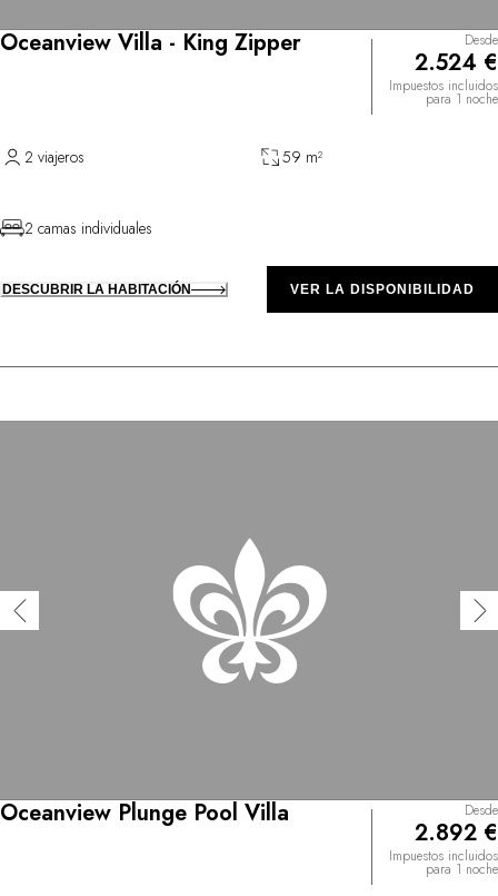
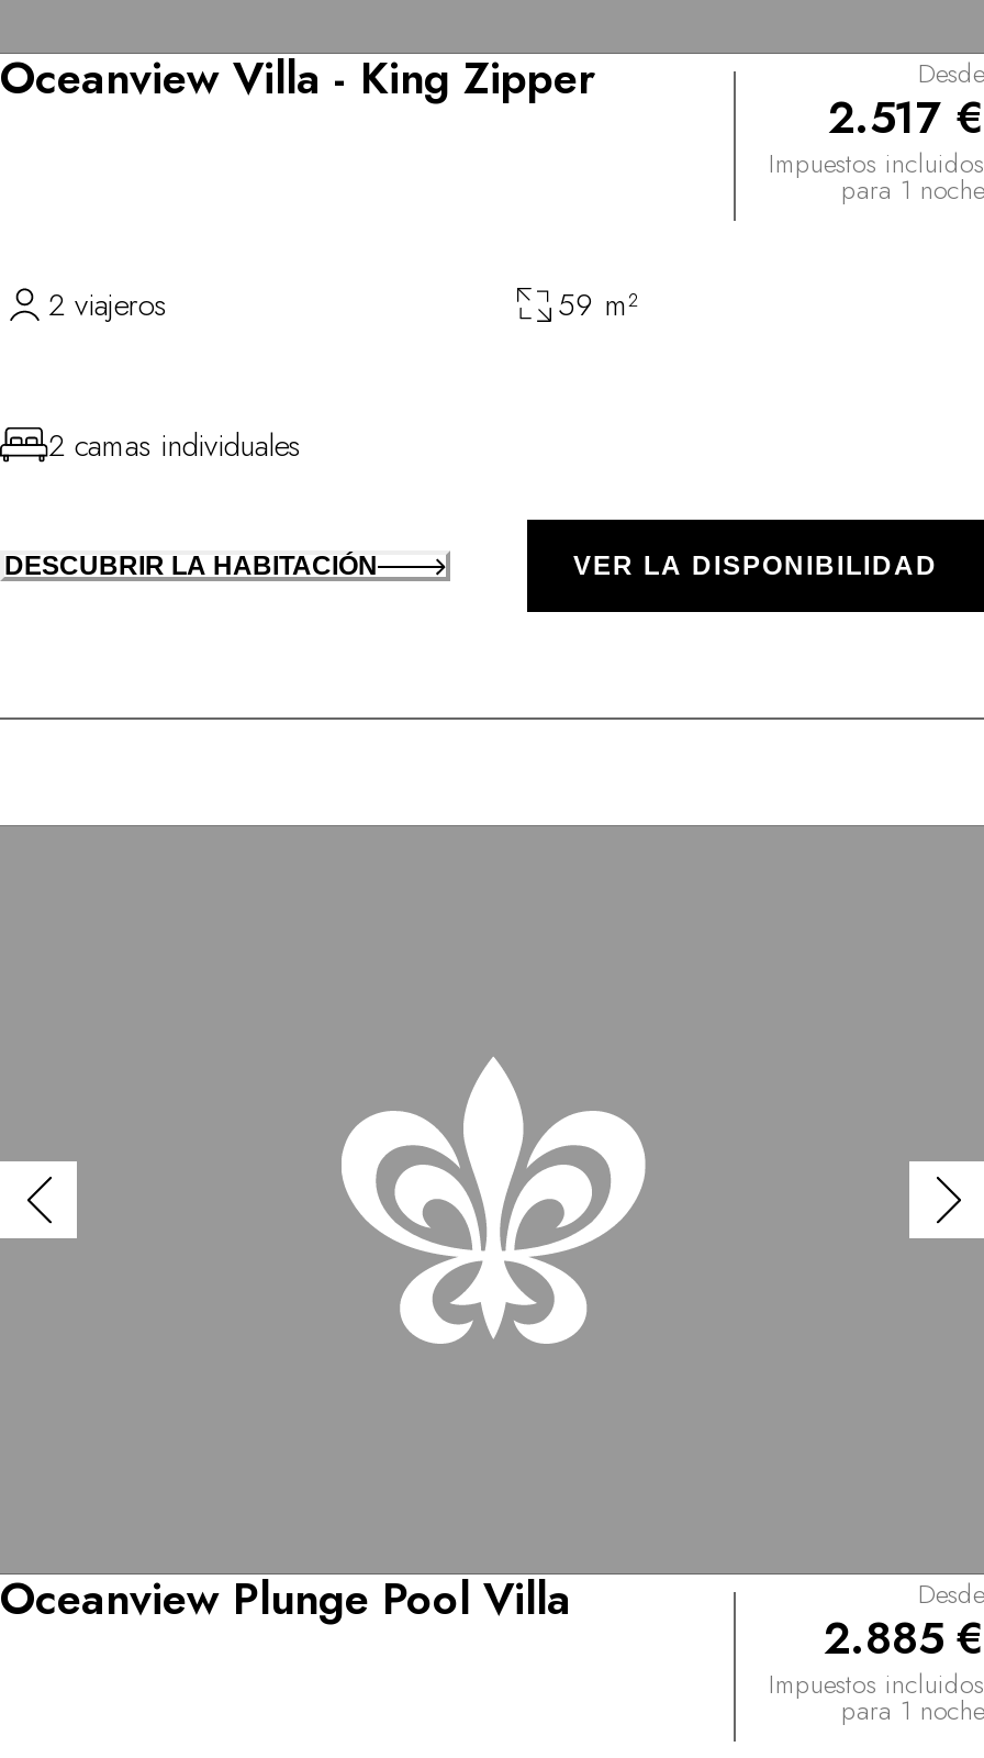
- 2.524 €
+ 2.517 €

- 2.892 €
+ 2.885 €
